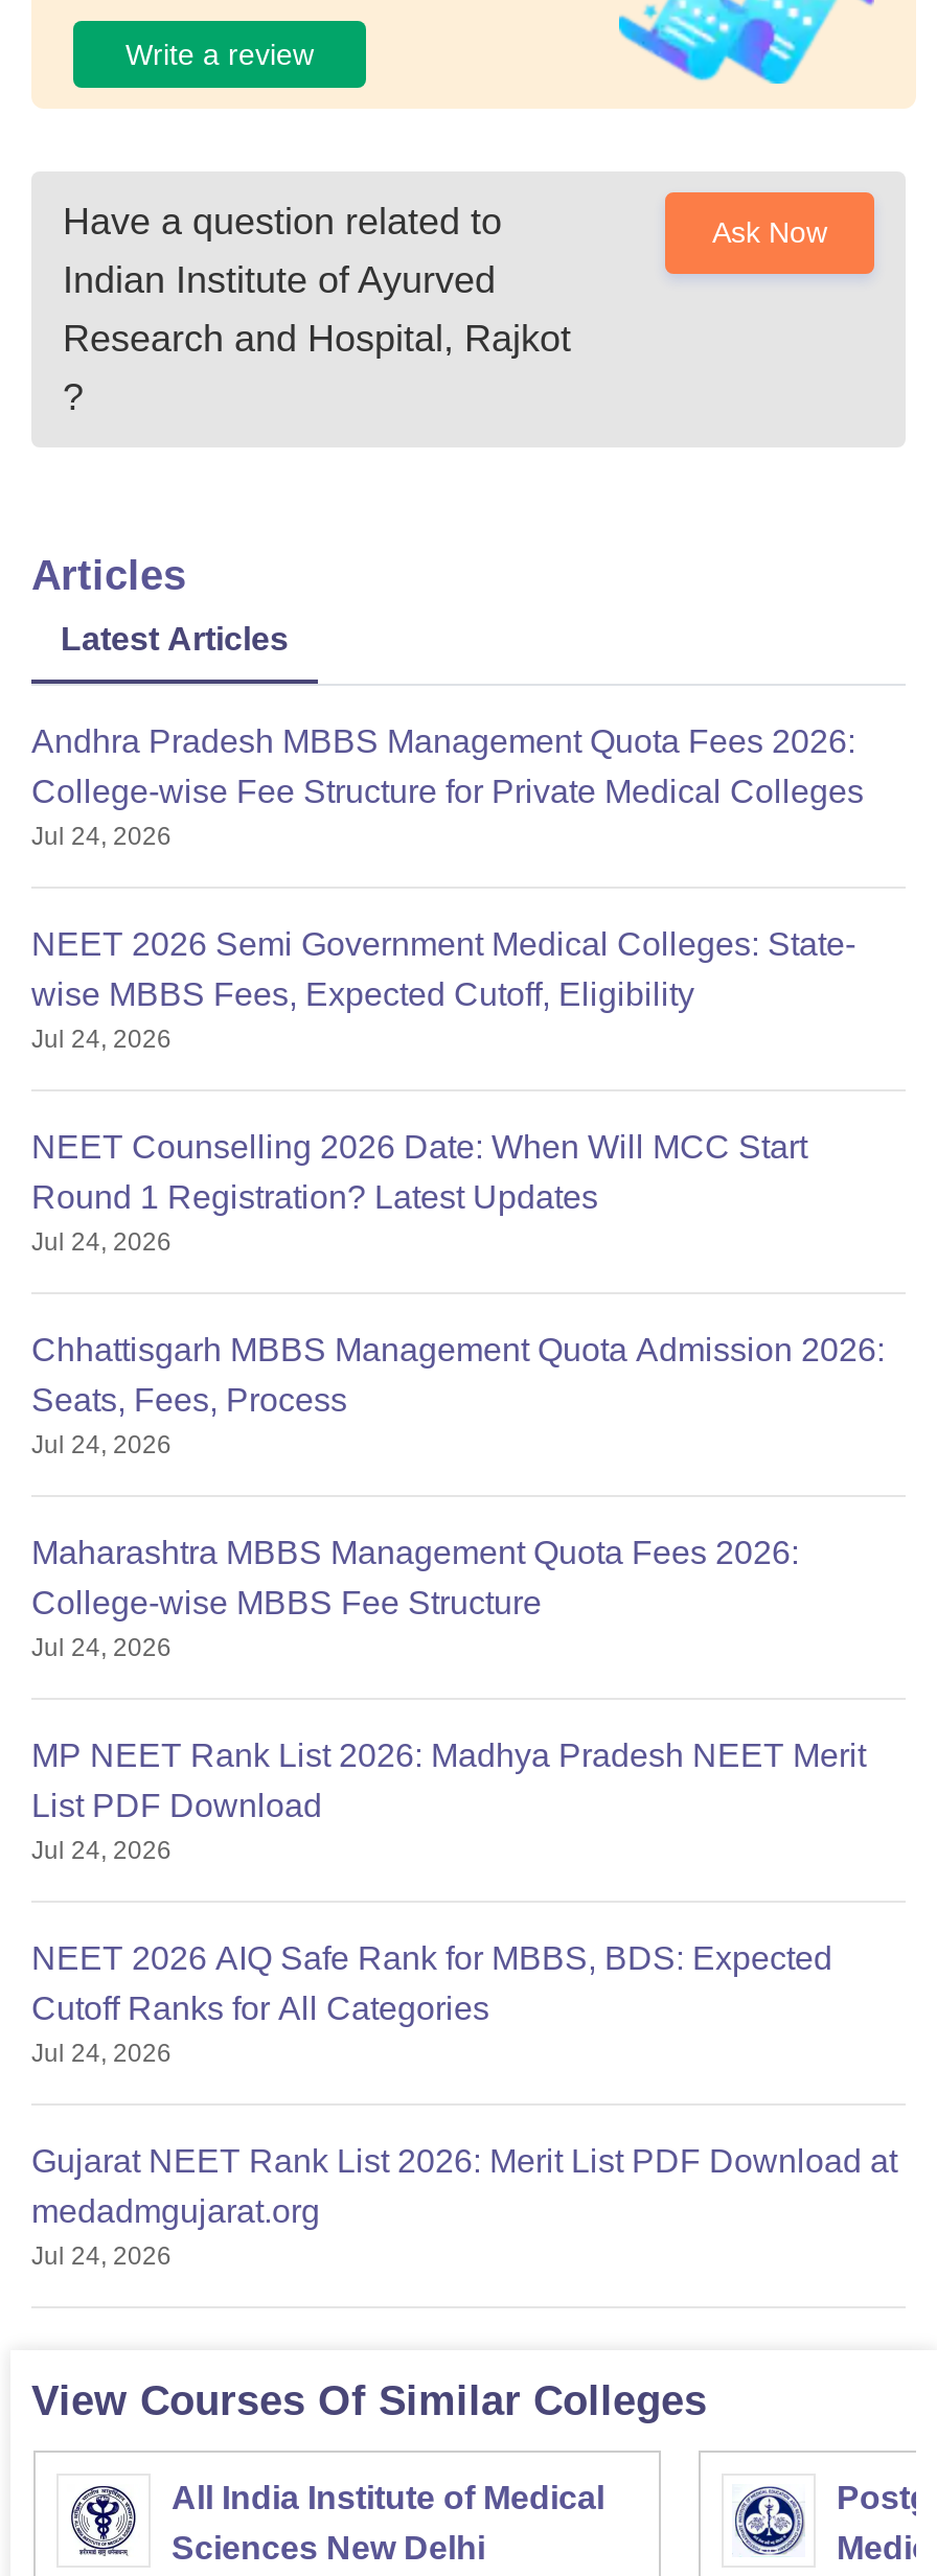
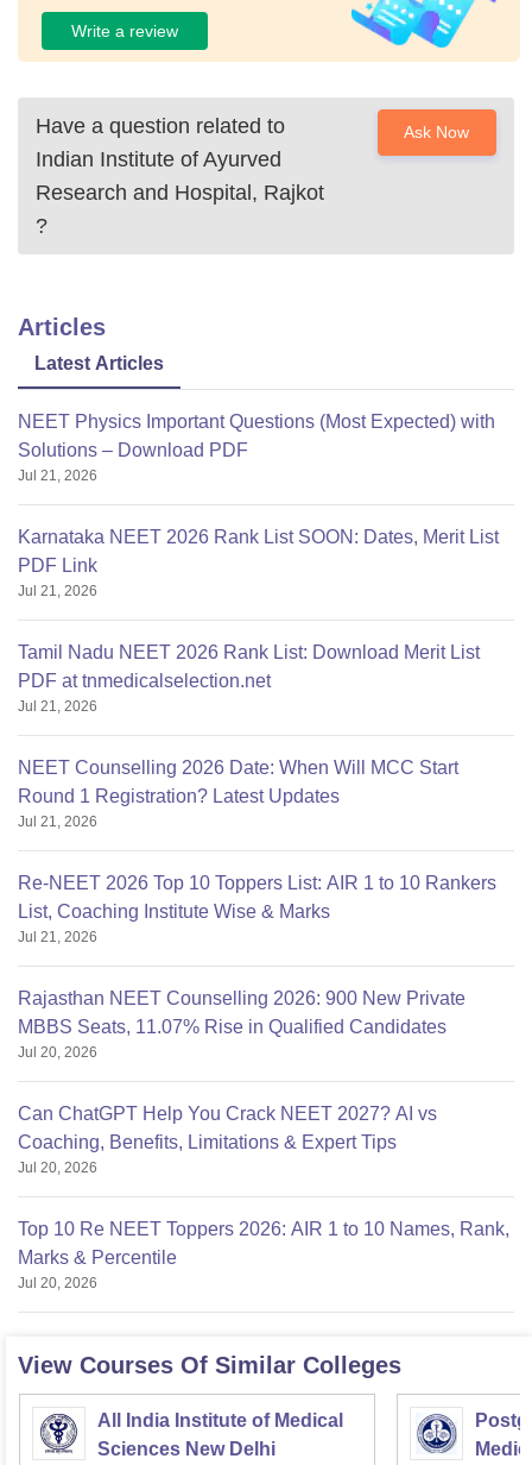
- Andhra Pradesh MBBS Management Quota Fees 2026:
- College-wise Fee Structure for Private Medical Colleges
- Jul 24, 2026
- NEET 2026 Semi Government Medical Colleges: State-
- wise MBBS Fees, Expected Cutoff, Eligibility
- Jul 24, 2026
+ NEET Physics Important Questions (Most Expected) with
+ Solutions – Download PDF
+ Jul 21, 2026
+ Karnataka NEET 2026 Rank List SOON: Dates, Merit List
+ PDF Link
+ Jul 21, 2026
+ Tamil Nadu NEET 2026 Rank List: Download Merit List
+ PDF at tnmedicalselection.net
+ Jul 21, 2026

moved down: NEET Counselling 2026 Date: When Will MCC Start | Round 1 Registration? Latest Updates

- Jul 24, 2026
- Chhattisgarh MBBS Management Quota Admission 2026:
- Seats, Fees, Process
- Jul 24, 2026
- Maharashtra MBBS Management Quota Fees 2026:
- College-wise MBBS Fee Structure
- Jul 24, 2026
- MP NEET Rank List 2026: Madhya Pradesh NEET Merit
- List PDF Download
- Jul 24, 2026
- NEET 2026 AIQ Safe Rank for MBBS, BDS: Expected
- Cutoff Ranks for All Categories
- Jul 24, 2026
- Gujarat NEET Rank List 2026: Merit List PDF Download at
- medadmgujarat.org
- Jul 24, 2026
+ Jul 21, 2026
+ Re-NEET 2026 Top 10 Toppers List: AIR 1 to 10 Rankers
+ List, Coaching Institute Wise & Marks
+ Jul 21, 2026
+ Rajasthan NEET Counselling 2026: 900 New Private
+ MBBS Seats, 11.07% Rise in Qualified Candidates
+ Jul 20, 2026
+ Can ChatGPT Help You Crack NEET 2027? AI vs
+ Coaching, Benefits, Limitations & Expert Tips
+ Jul 20, 2026
+ Top 10 Re NEET Toppers 2026: AIR 1 to 10 Names, Rank,
+ Marks & Percentile
+ Jul 20, 2026
